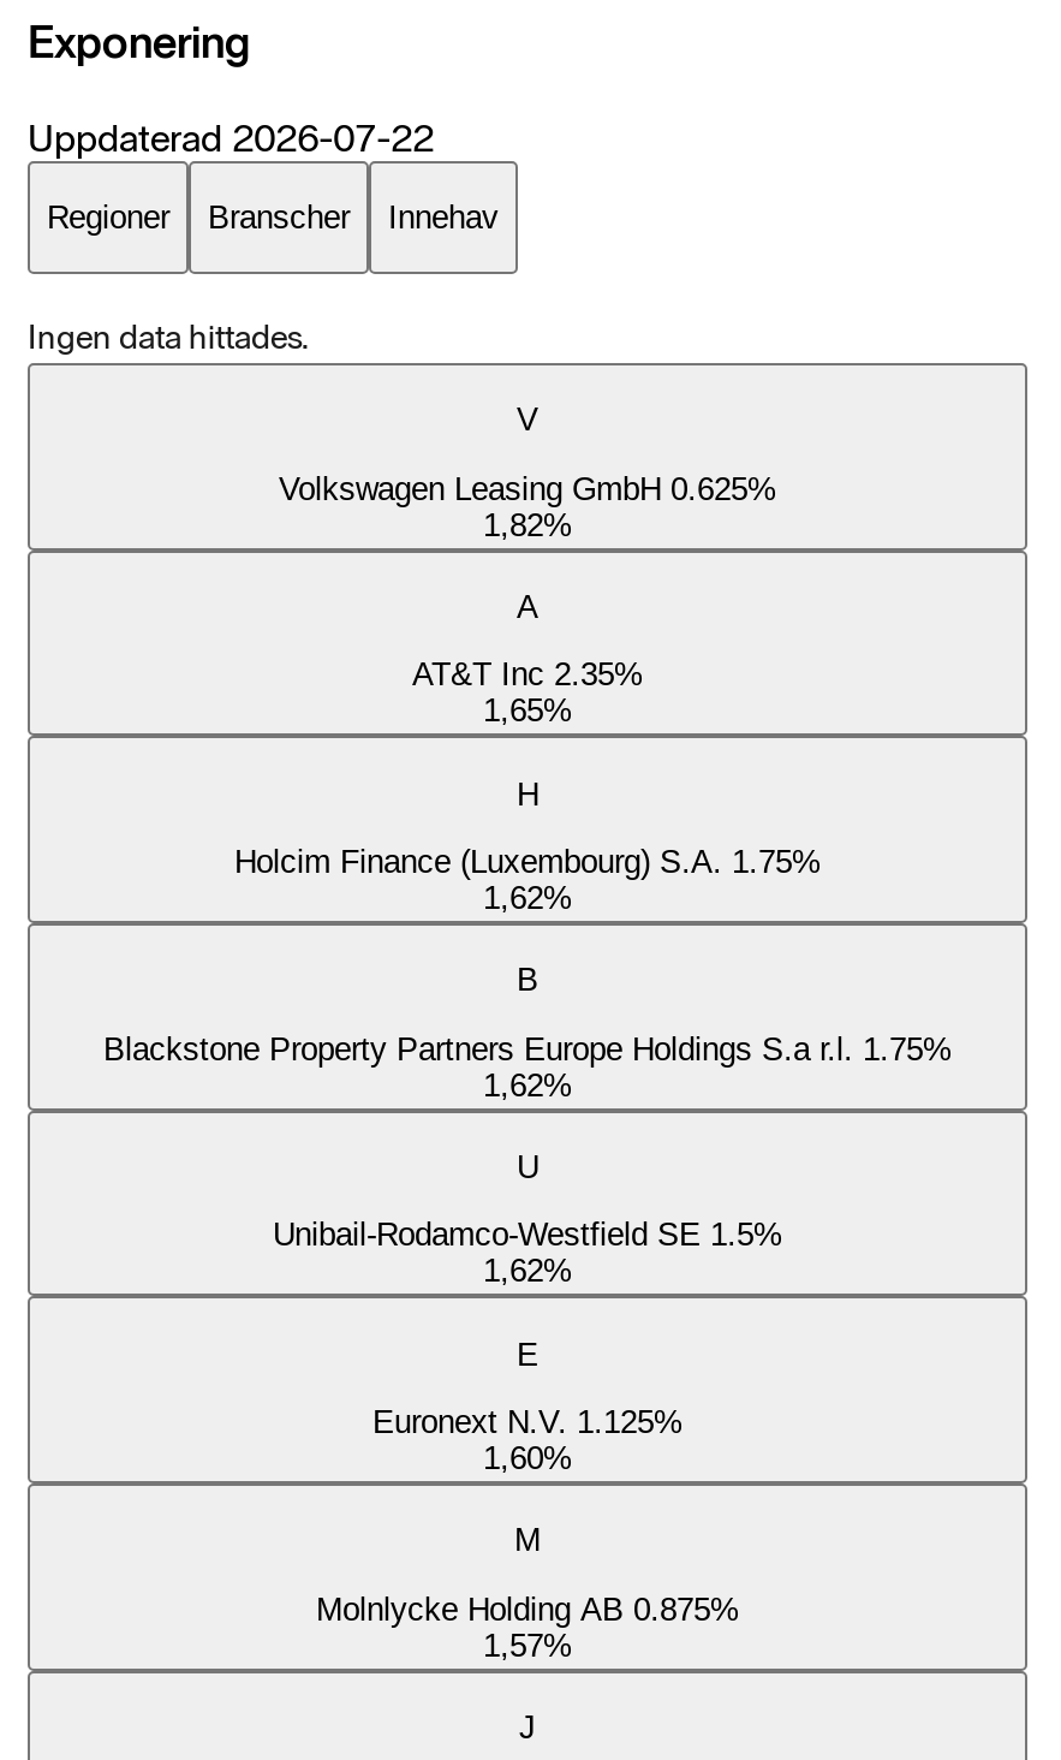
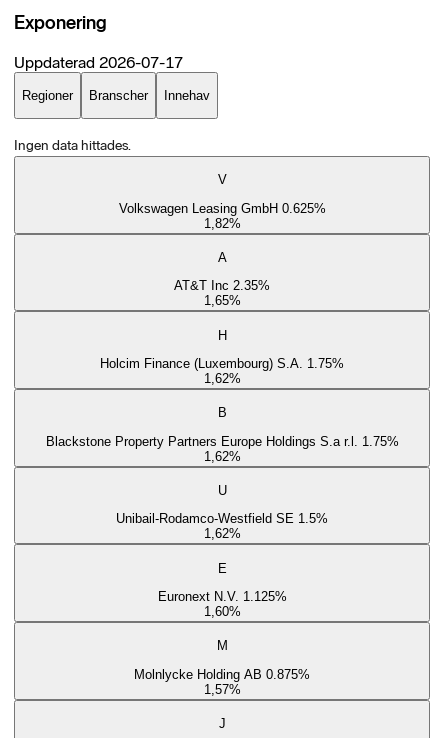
- Uppdaterad 2026-07-22
+ Uppdaterad 2026-07-17
